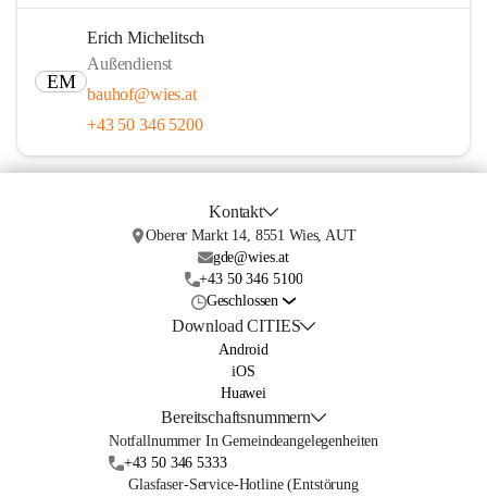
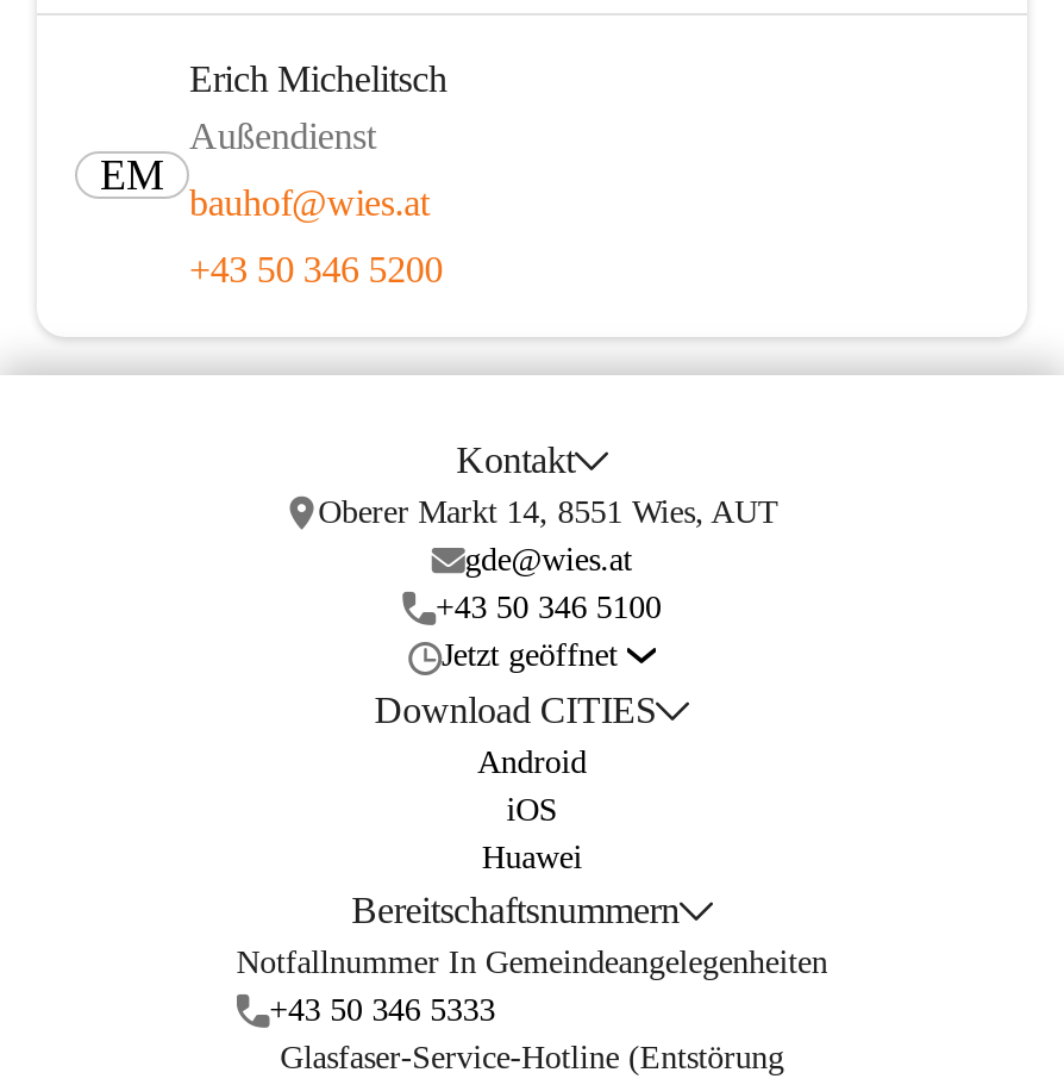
- Geschlossen
+ Jetzt geöffnet
